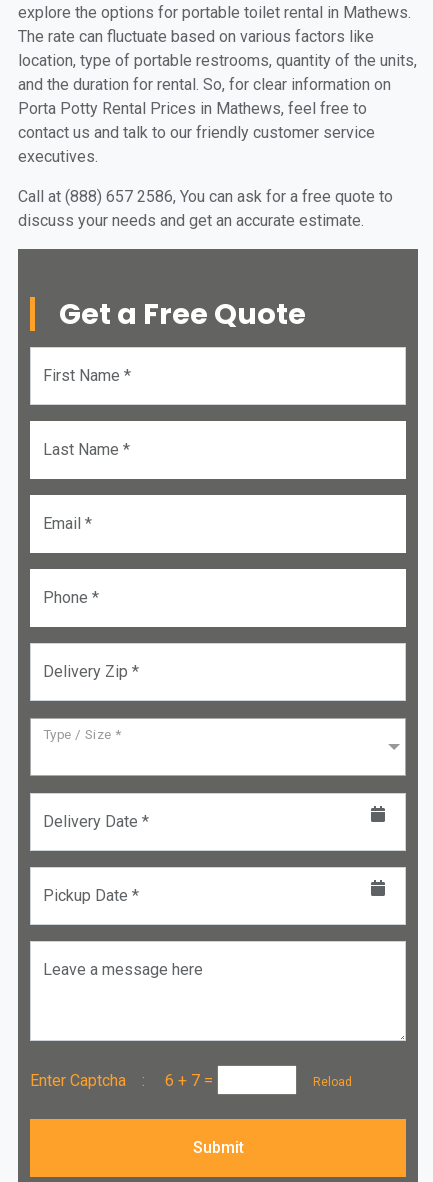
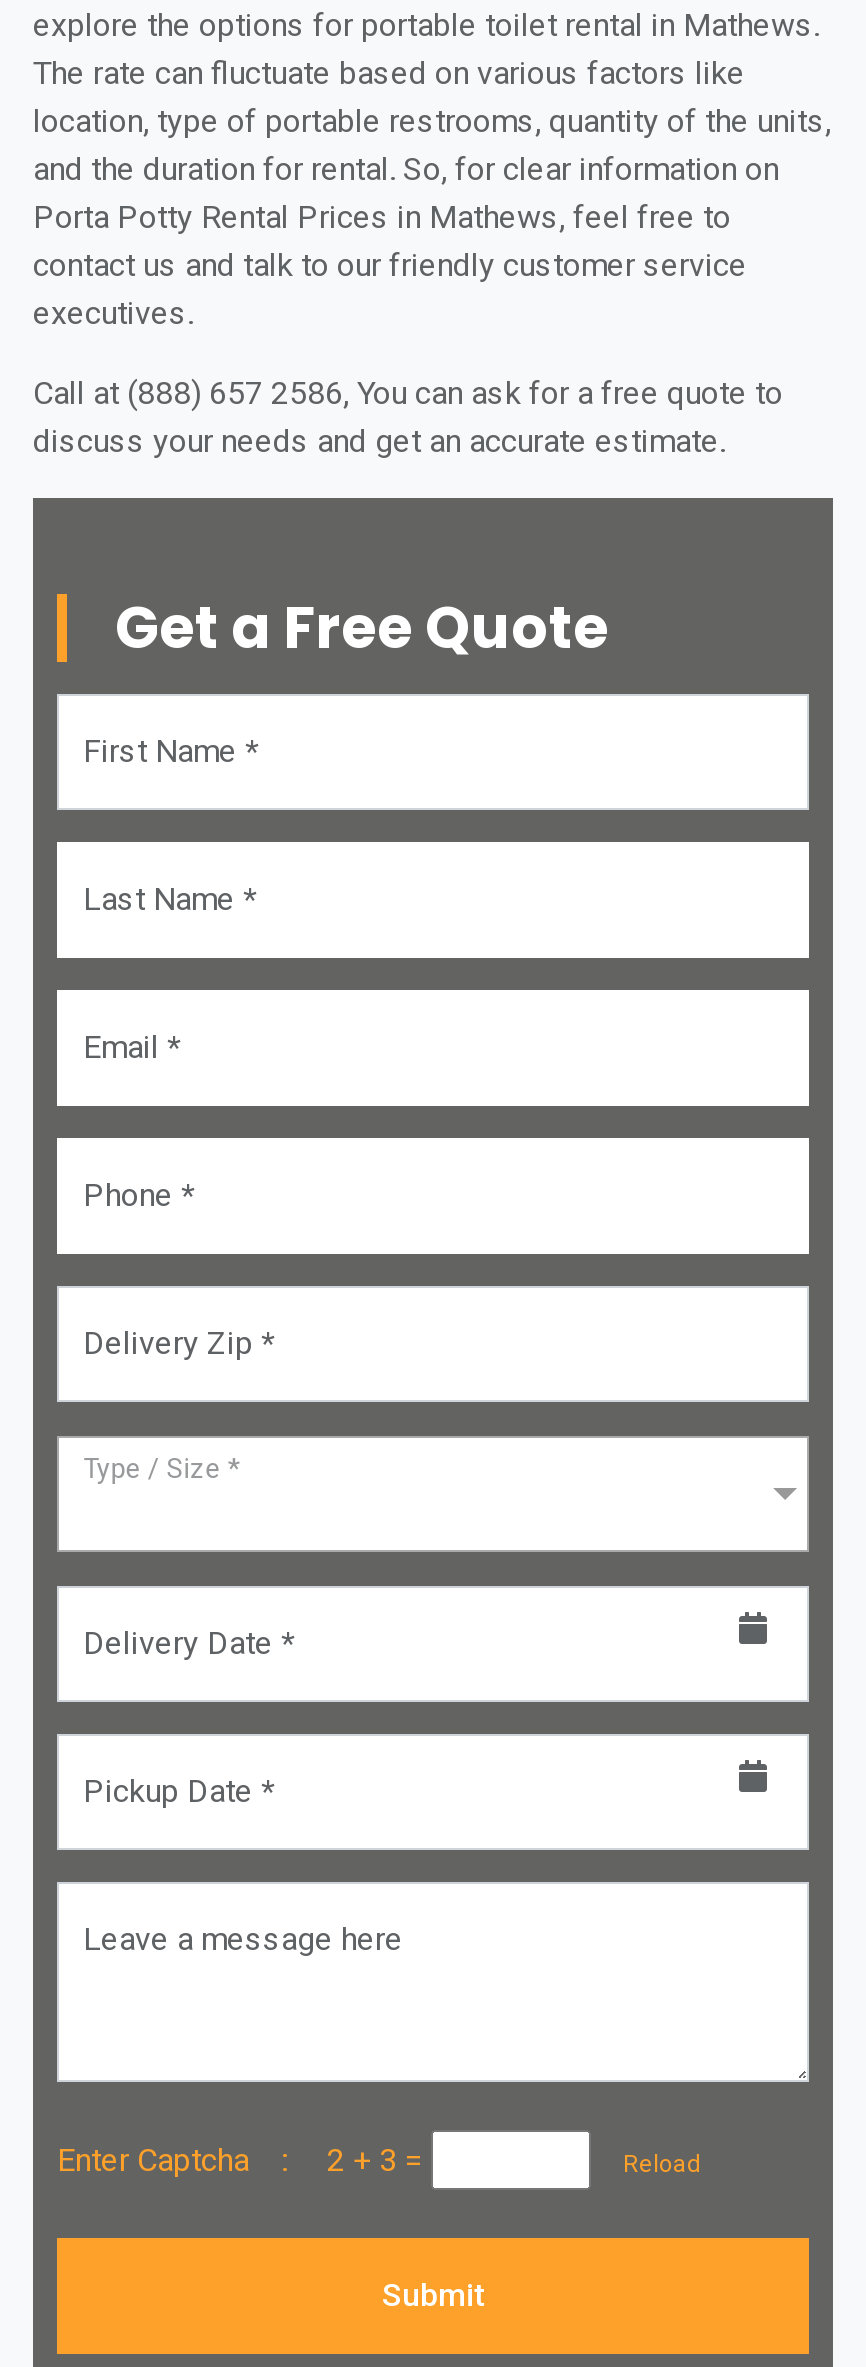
- Enter Captcha : 6 + 7 =
+ Enter Captcha : 2 + 3 =
